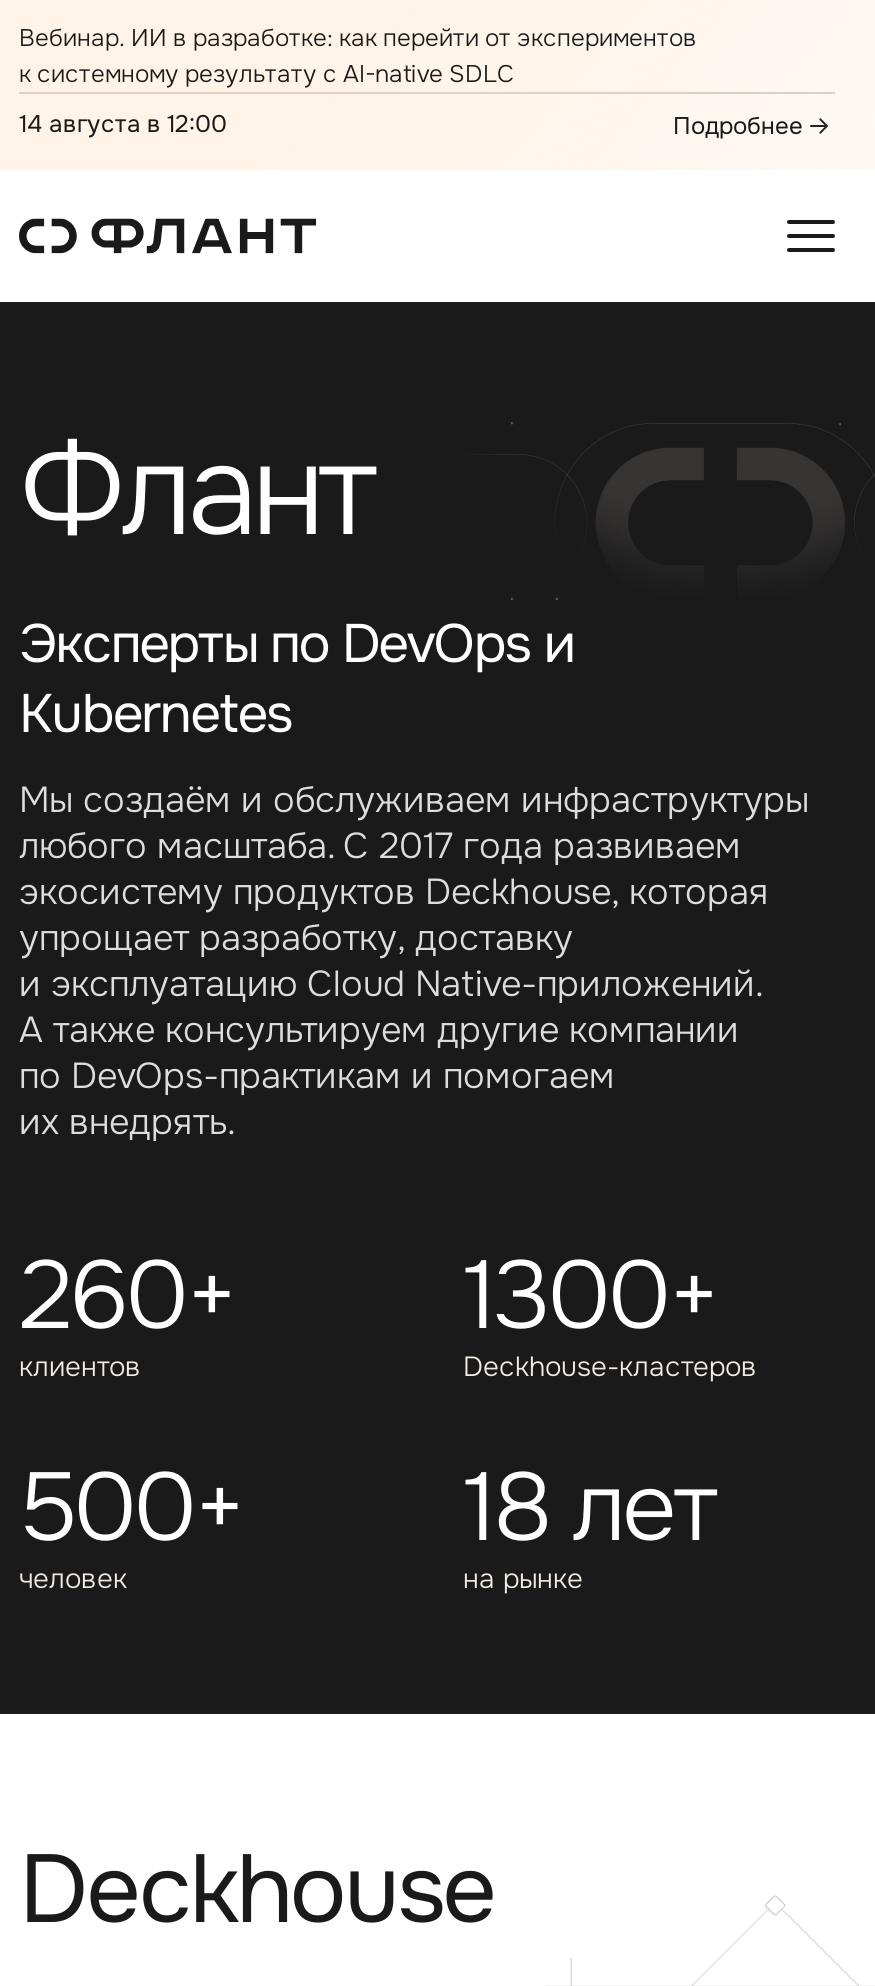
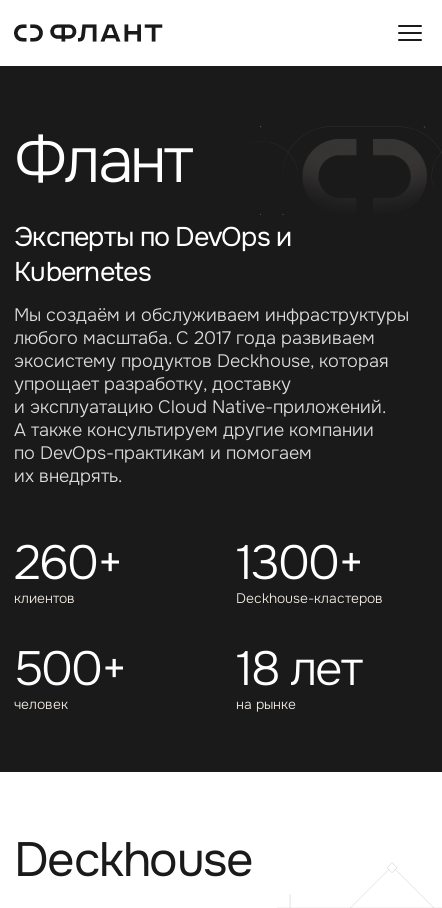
- Вебинар. ИИ в разработке: как перейти от экспериментов
- к системному результату с AI-native SDLC

- 14 августа в 12:00
- Подробнее
